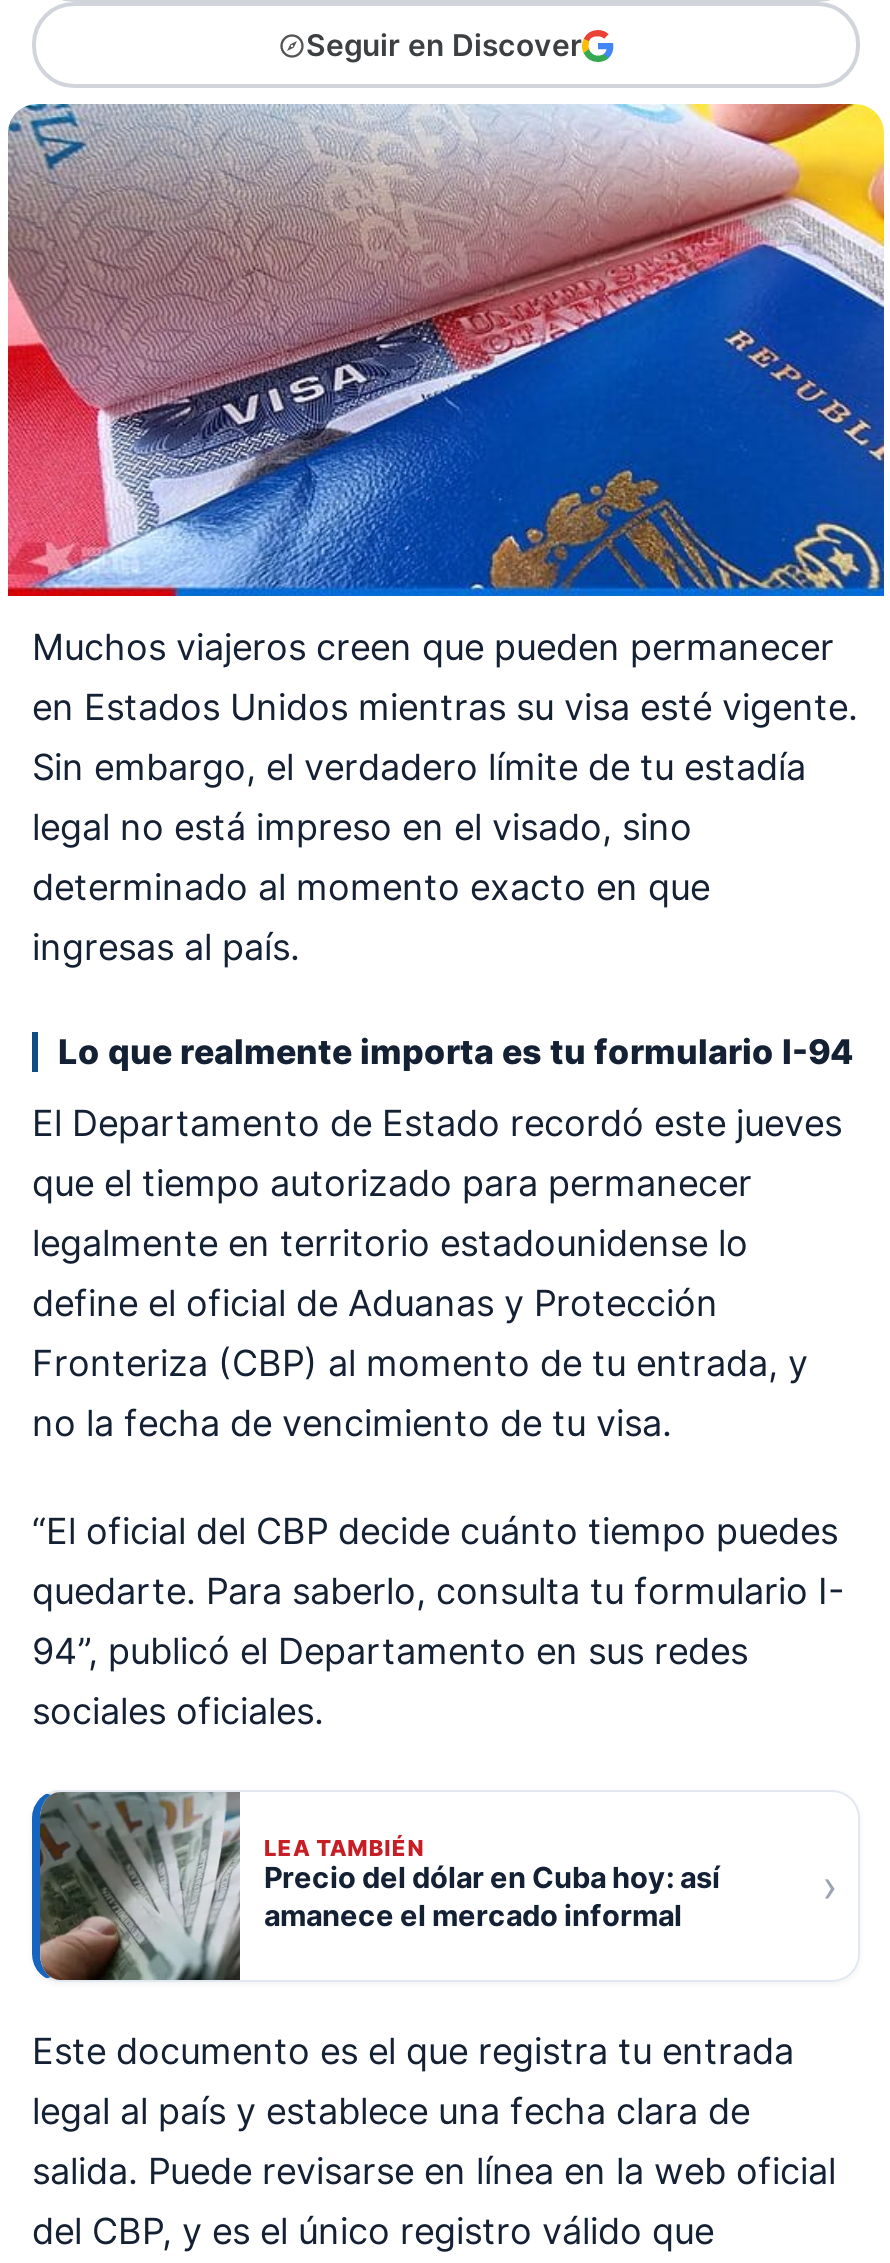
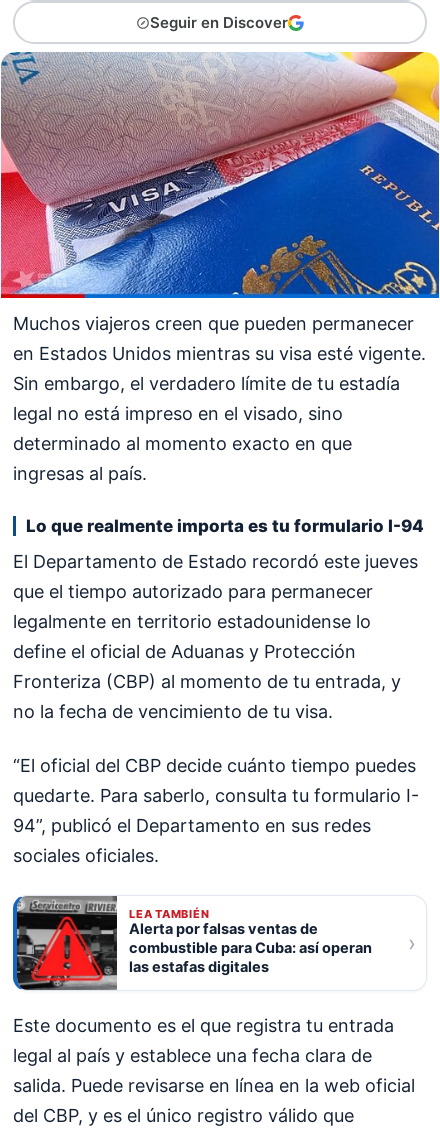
- [image]
- Precio del dólar en Cuba hoy: así
- amanece el mercado informal
+ [image]
+ Alerta por falsas ventas de
+ combustible para Cuba: así operan
+ las estafas digitales
